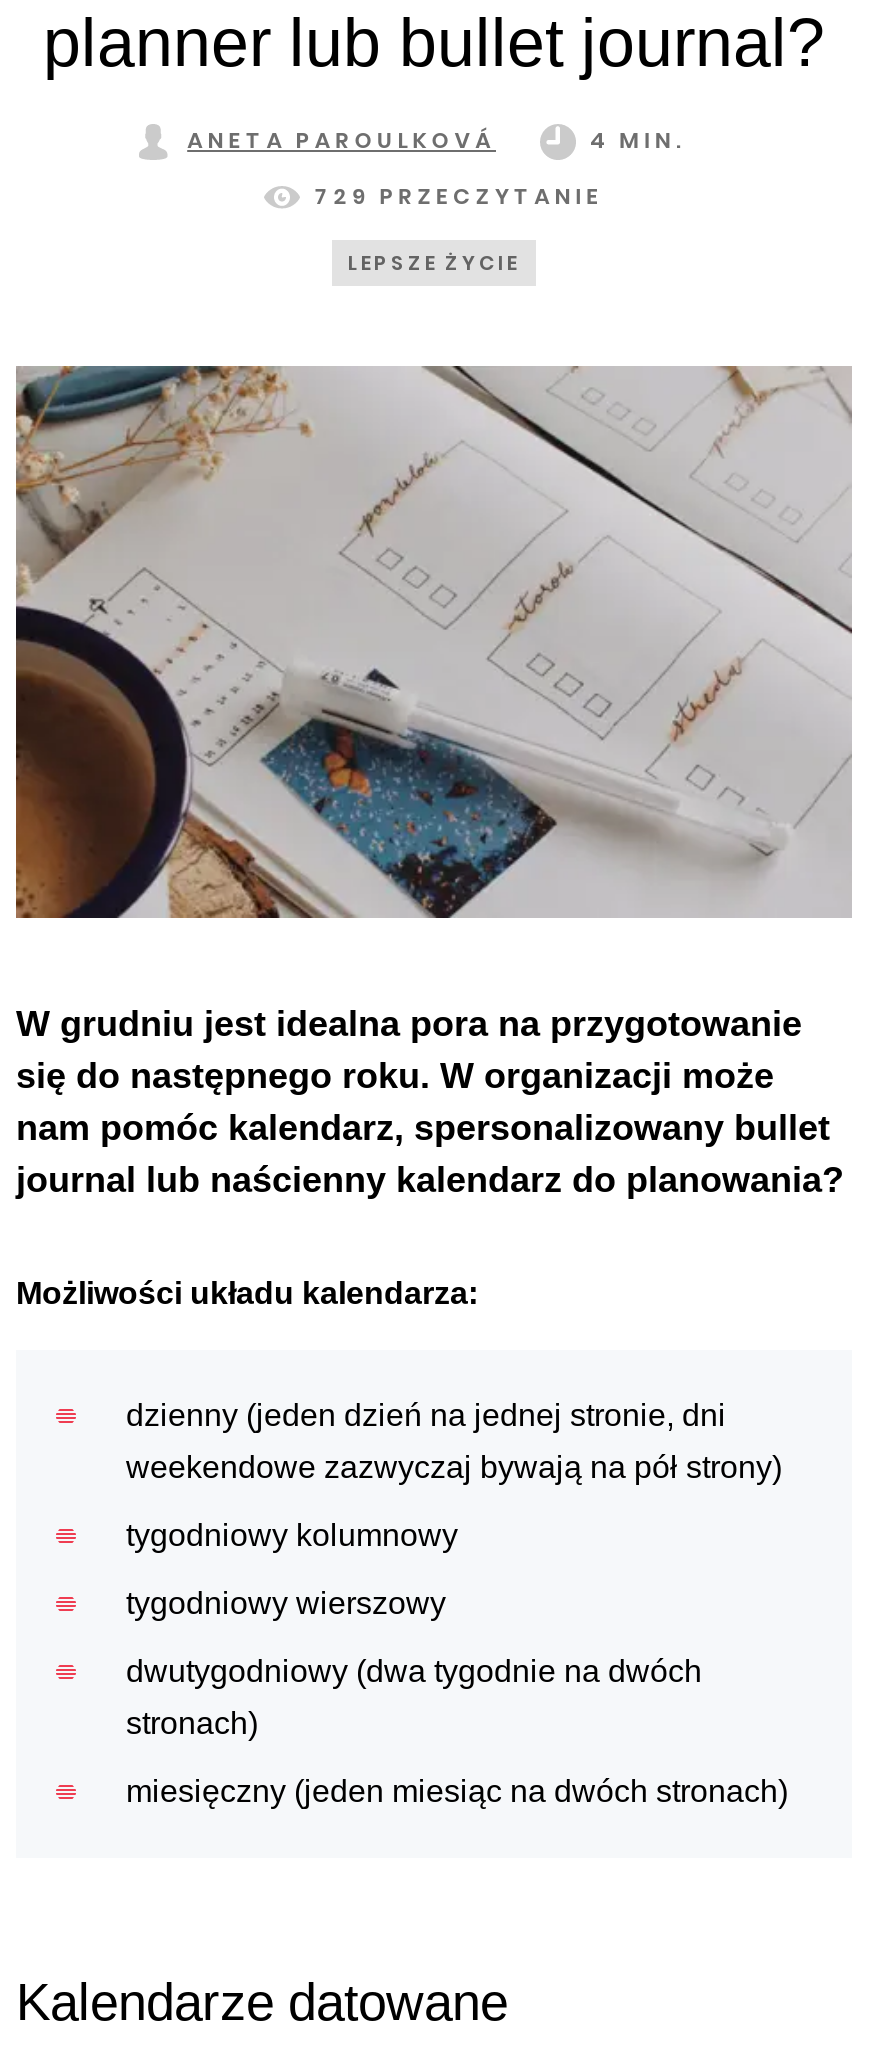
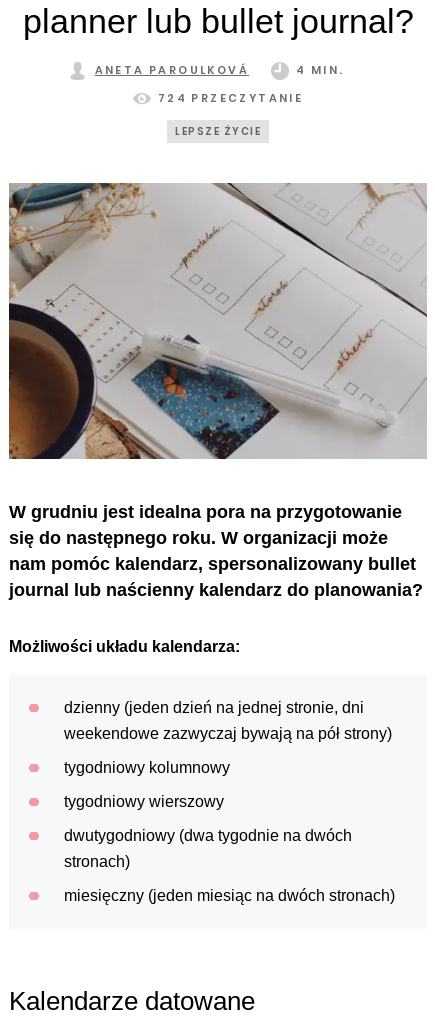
- 729 PRZECZYTANIE
+ 724 PRZECZYTANIE
